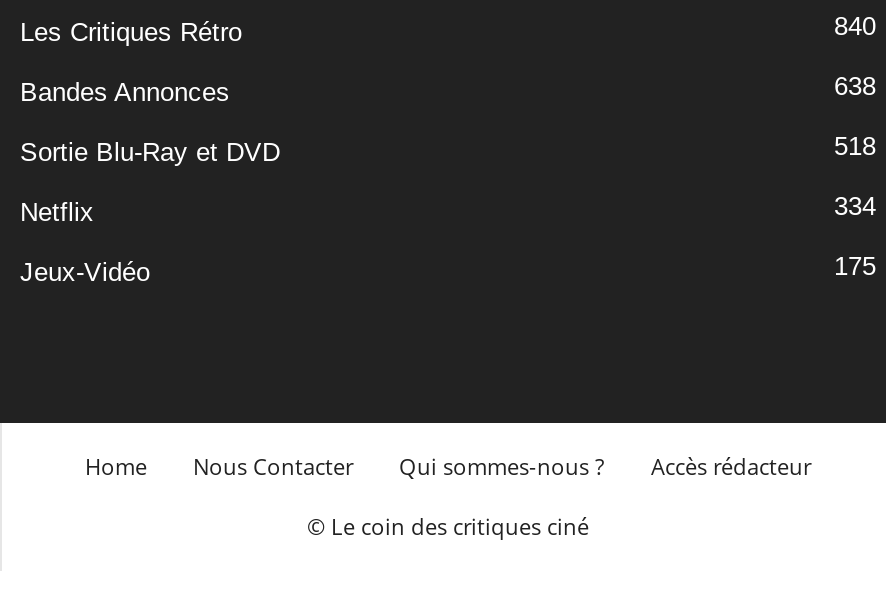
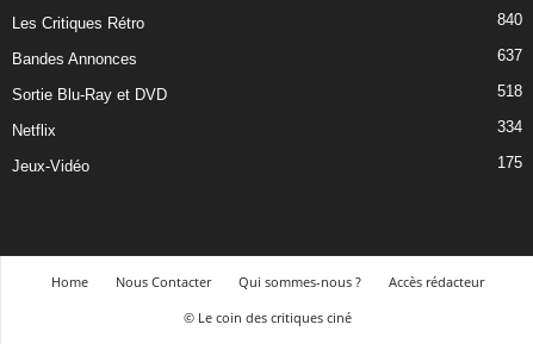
- 638
+ 637
